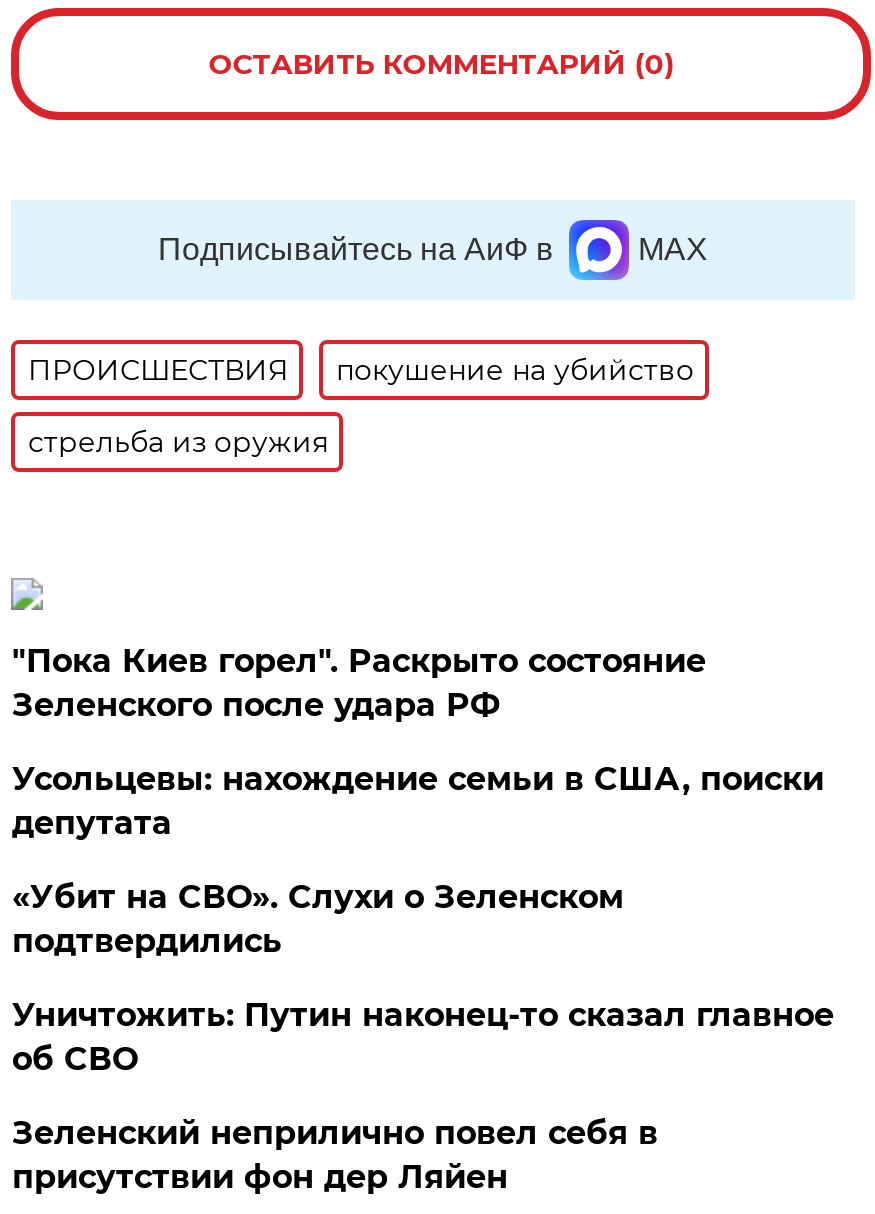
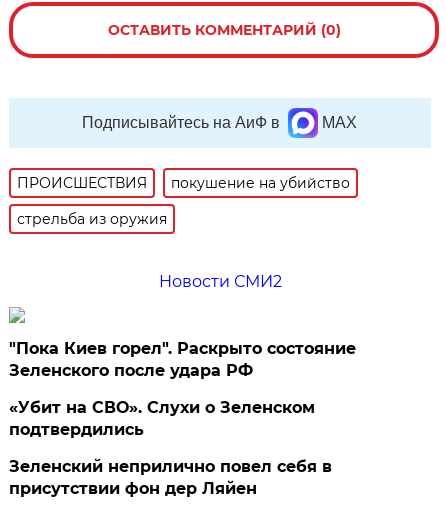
+ Новости СМИ2

moved down: "Пока Киев горел". Раскрыто состояние | Зеленского после удара РФ

- Усольцевы: нахождение семьи в США, поиски
- депутата

- Уничтожить: Путин наконец-то сказал главное
- об СВО
